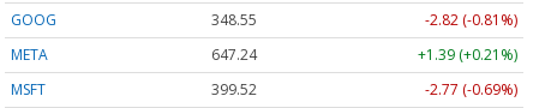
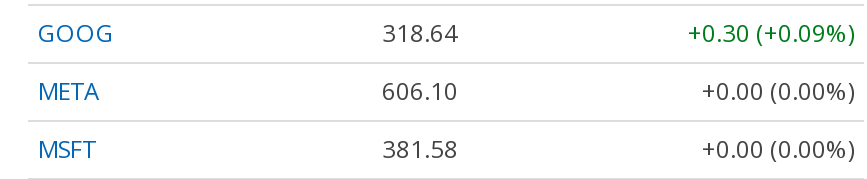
- 348.55
+ 318.64

- -2.82 (-0.81%)
+ +0.30 (+0.09%)

- 647.24
+ 606.10

- +1.39 (+0.21%)
+ +0.00 (0.00%)

- 399.52
+ 381.58

- -2.77 (-0.69%)
+ +0.00 (0.00%)
